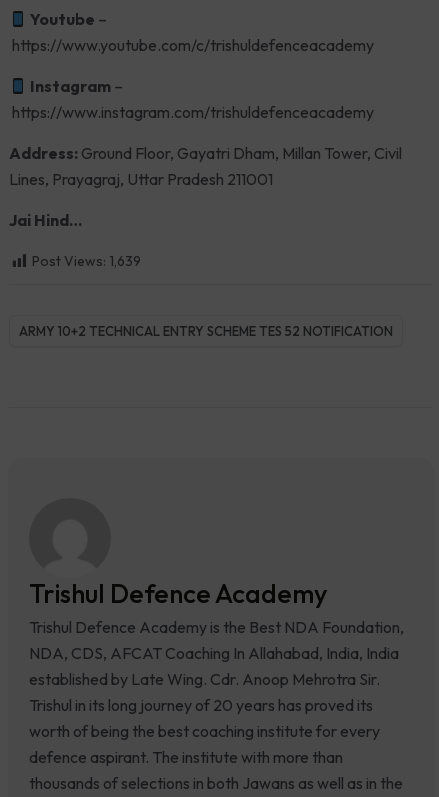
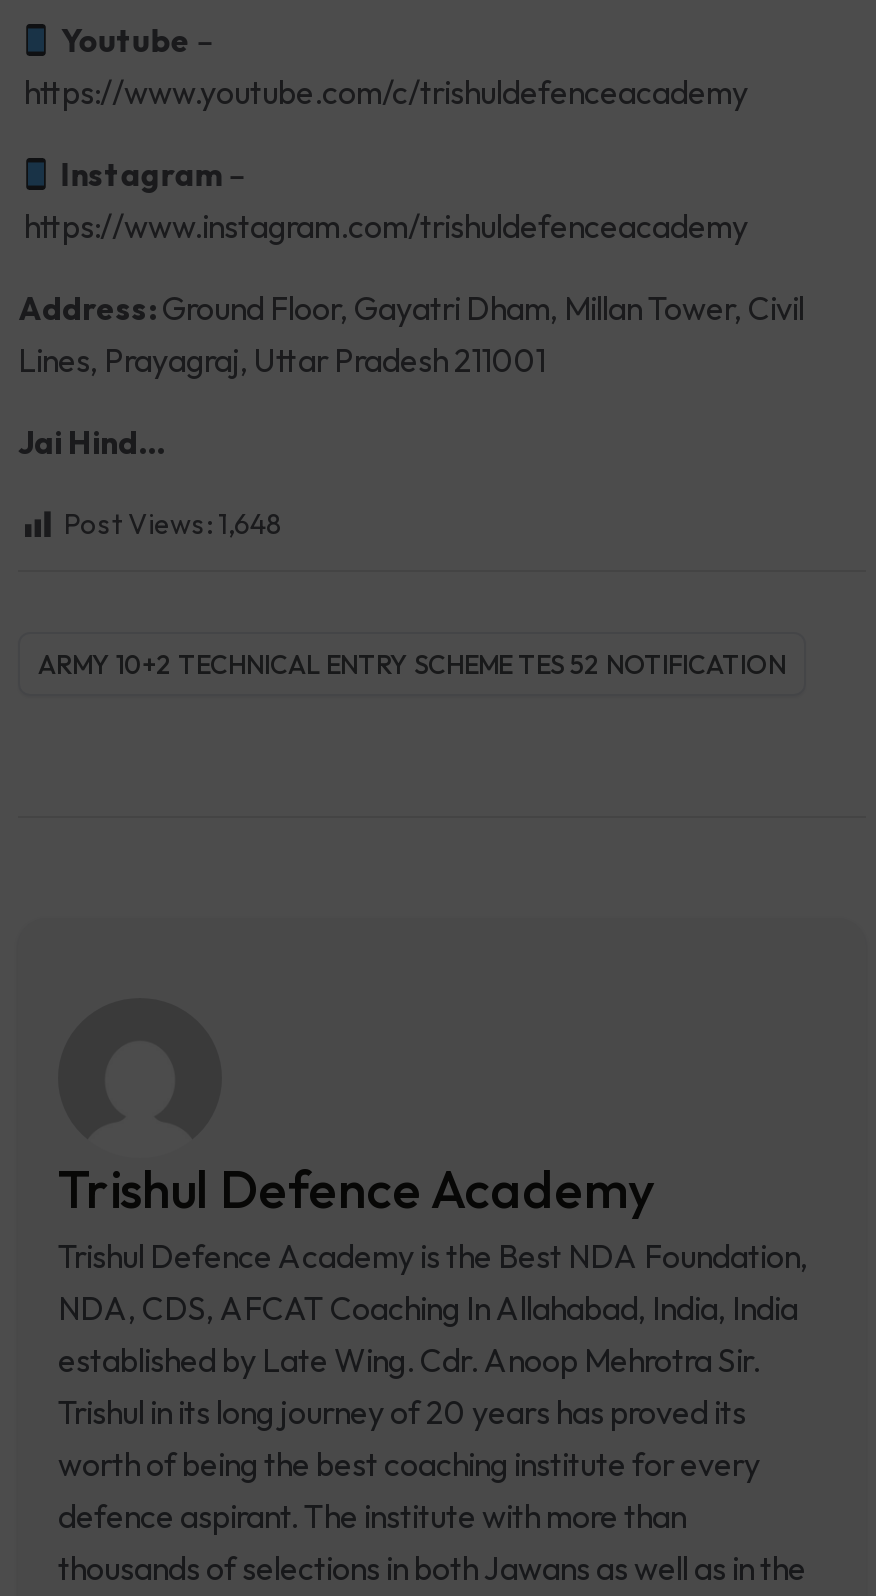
- Post Views: 1,639
+ Post Views: 1,648
